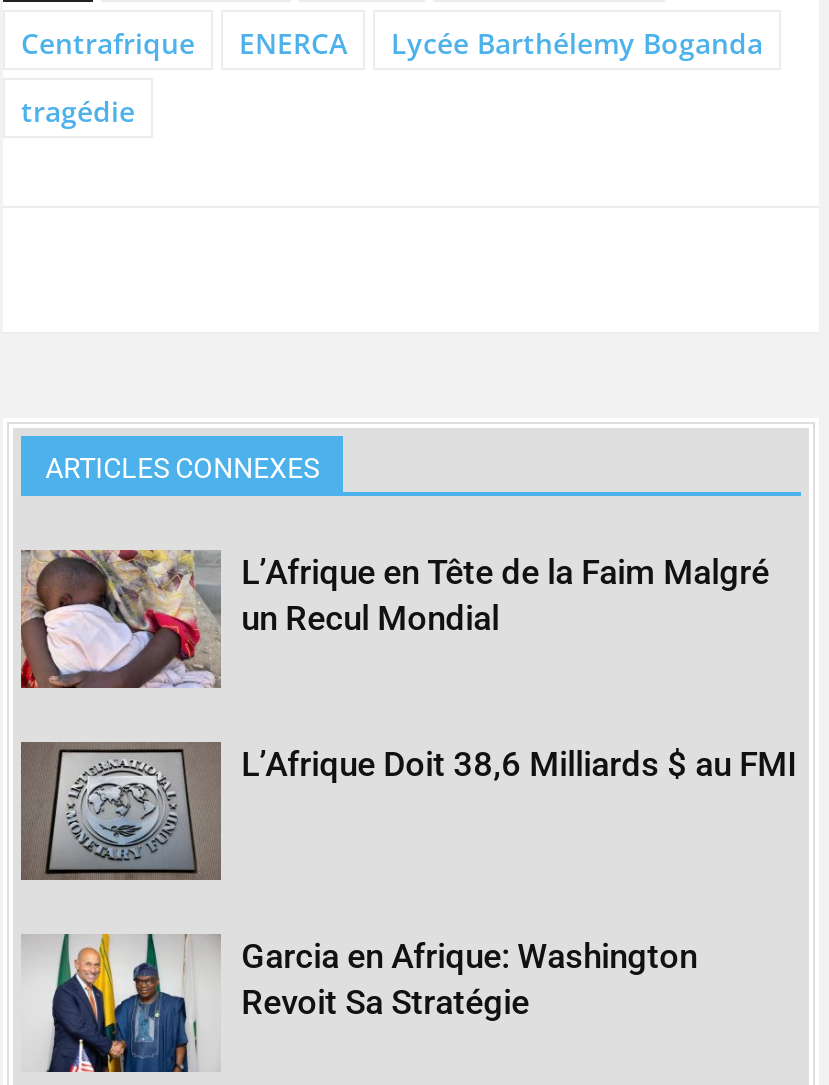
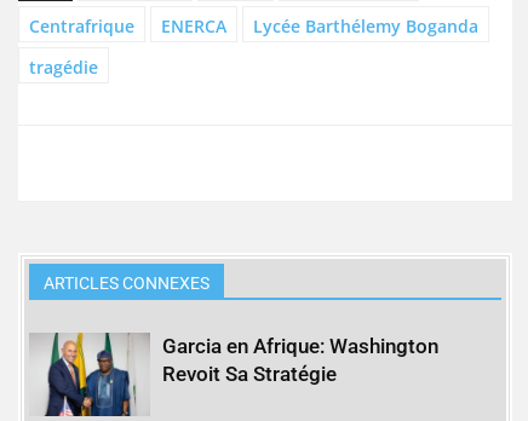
- [image]
- L’Afrique en Tête de la Faim Malgré
- un Recul Mondial

- [image]
- L’Afrique Doit 38,6 Milliards $ au FMI
